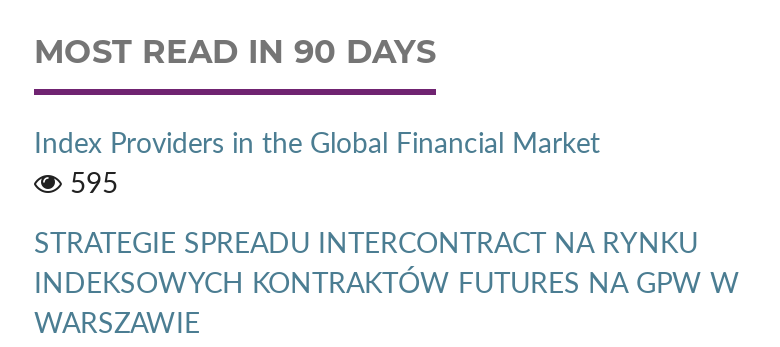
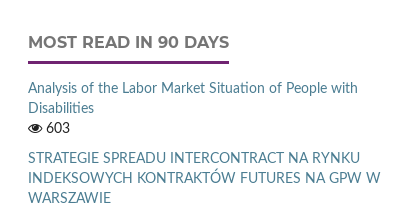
- Index Providers in the Global Financial Market
- 595
+ Analysis of the Labor Market Situation of People with
+ Disabilities
+ 603
